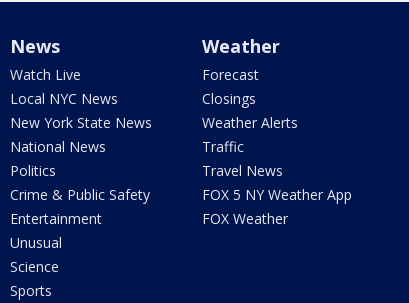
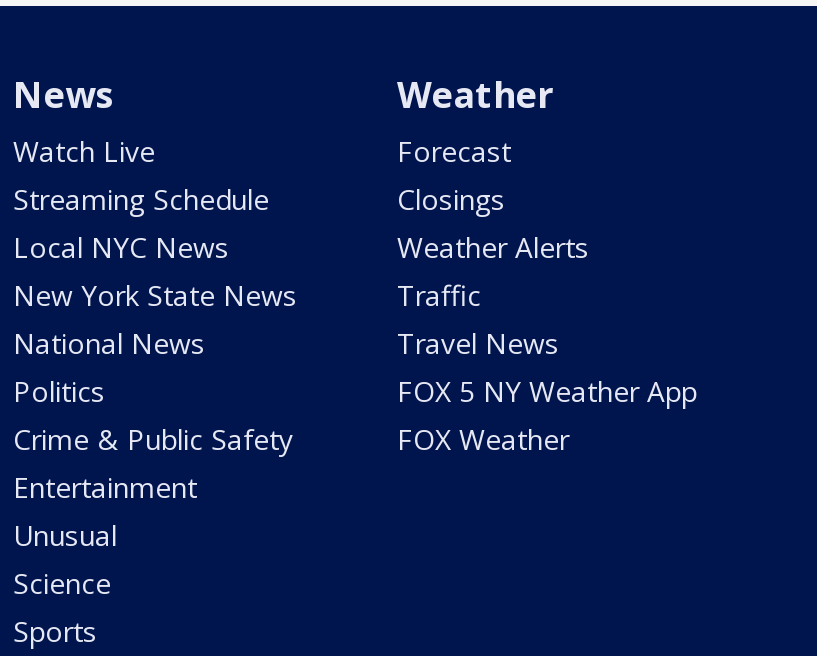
+ Streaming Schedule
